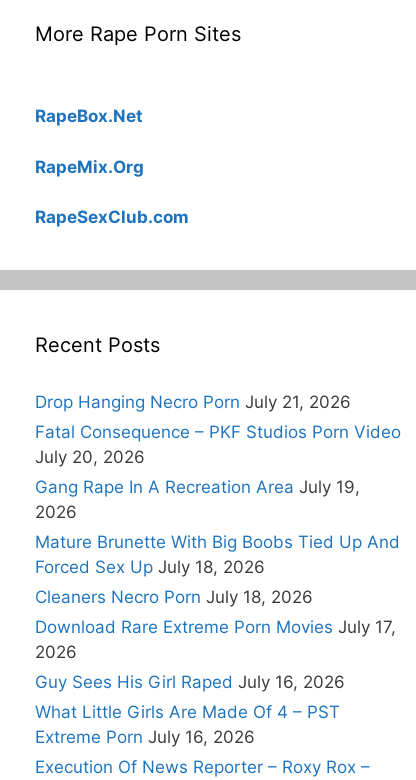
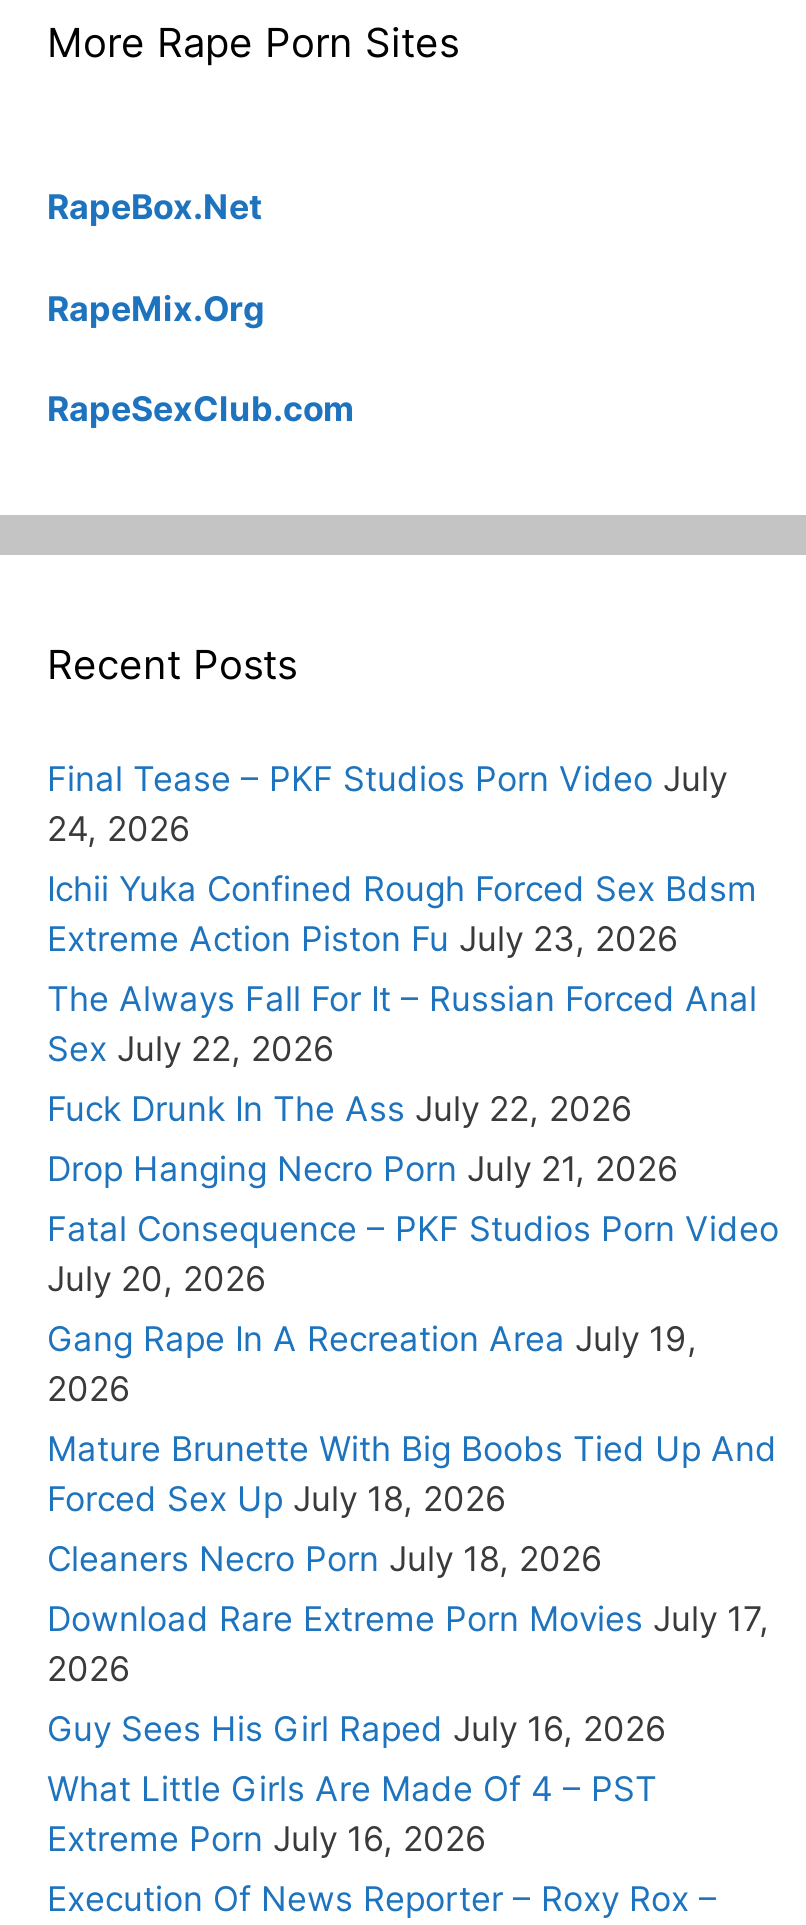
+ Final Tease – PKF Studios Porn Video July
+ 24, 2026
+ Ichii Yuka Confined Rough Forced Sex Bdsm
+ Extreme Action Piston Fu July 23, 2026
+ The Always Fall For It – Russian Forced Anal
+ Sex July 22, 2026
+ Fuck Drunk In The Ass July 22, 2026
